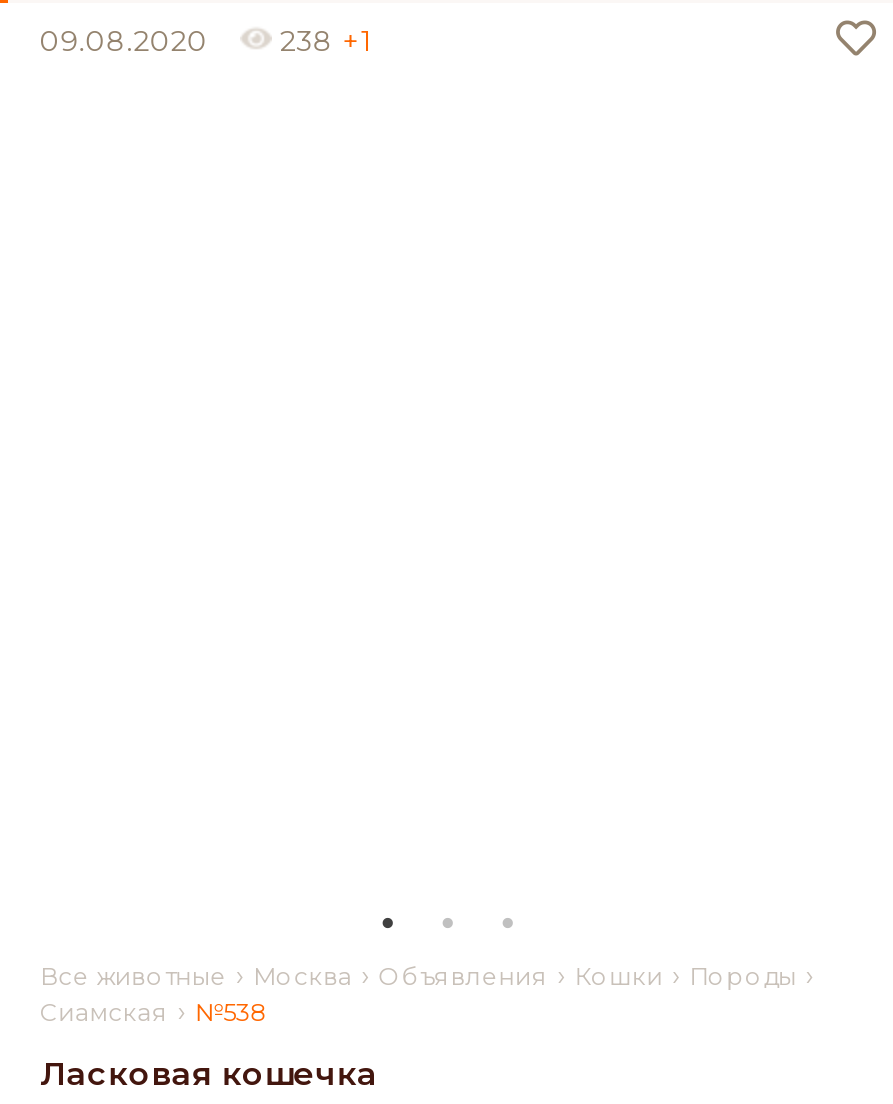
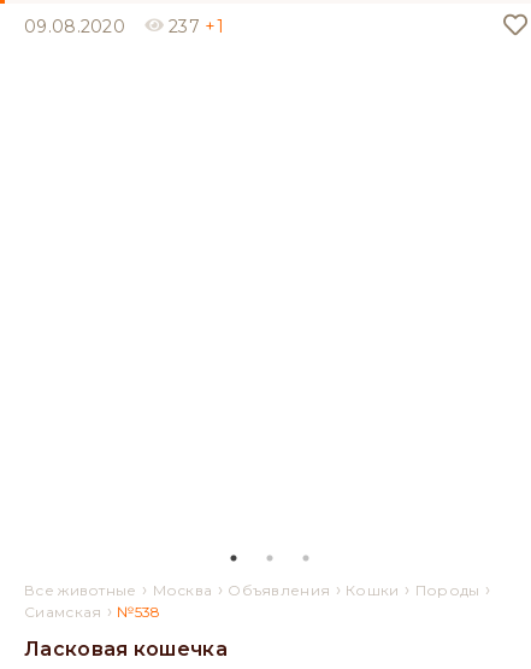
- 09.08.2020 238 +1
+ 09.08.2020 237 +1
